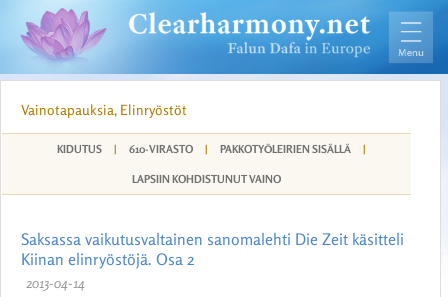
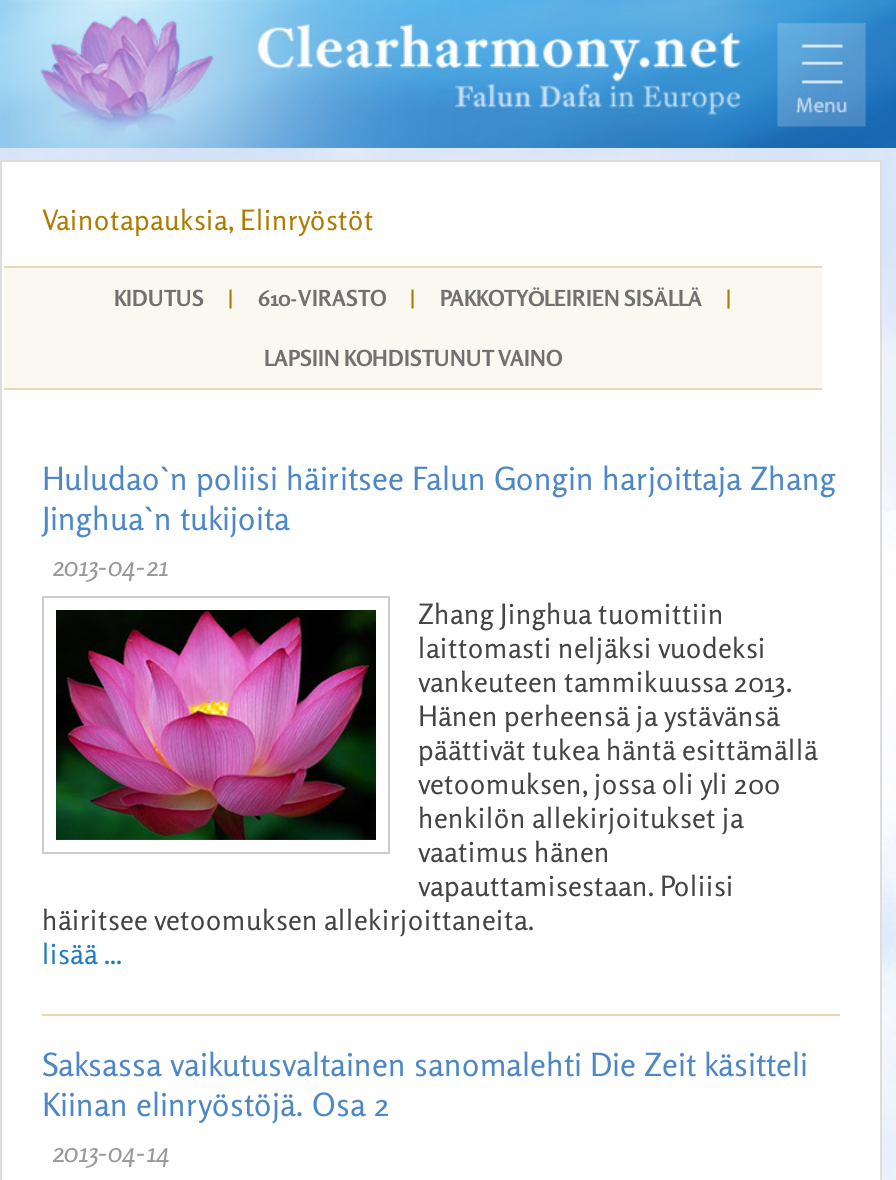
+ [image]
+ Huludao`n poliisi häiritsee Falun Gongin harjoittaja Zhang
+ Jinghua`n tukijoita
+ 2013-04-21
+ Zhang Jinghua tuomittiin
+ laittomasti neljäksi vuodeksi
+ vankeuteen tammikuussa 2013.
+ Hänen perheensä ja ystävänsä
+ päättivät tukea häntä esittämällä
+ vetoomuksen, jossa oli yli 200
+ henkilön allekirjoitukset ja
+ vaatimus hänen
+ vapauttamisestaan. Poliisi
+ häiritsee vetoomuksen allekirjoittaneita.
+ lisää ...
